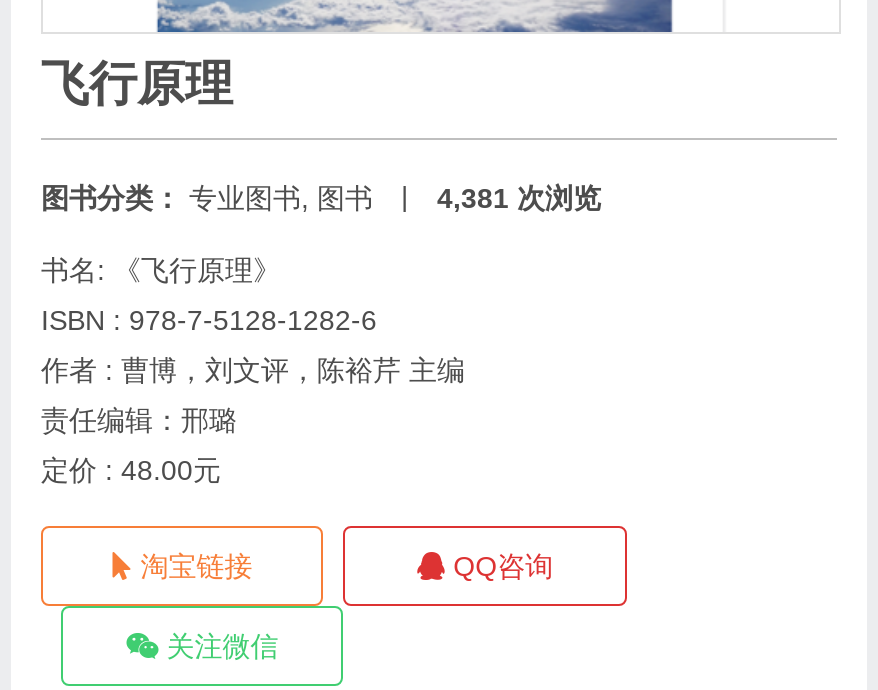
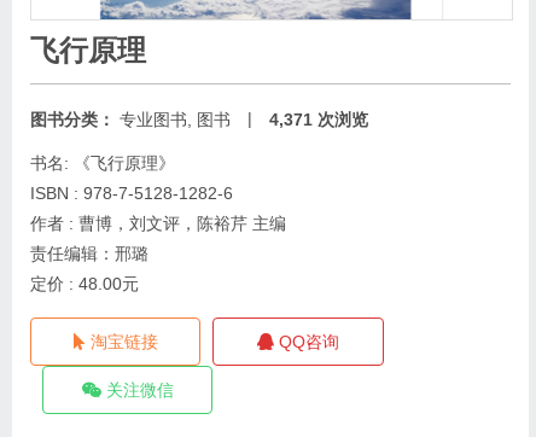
- 4,381 次浏览
+ 4,371 次浏览
